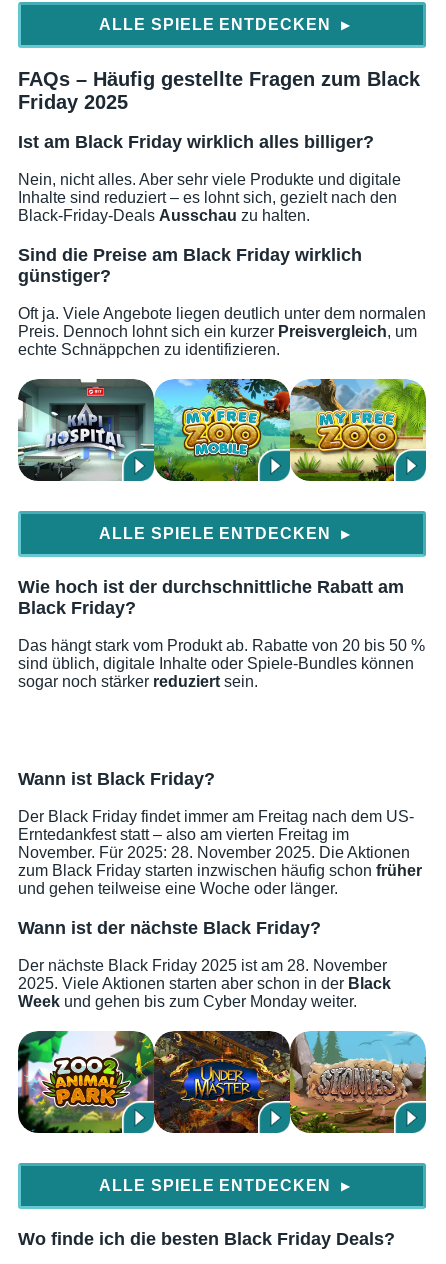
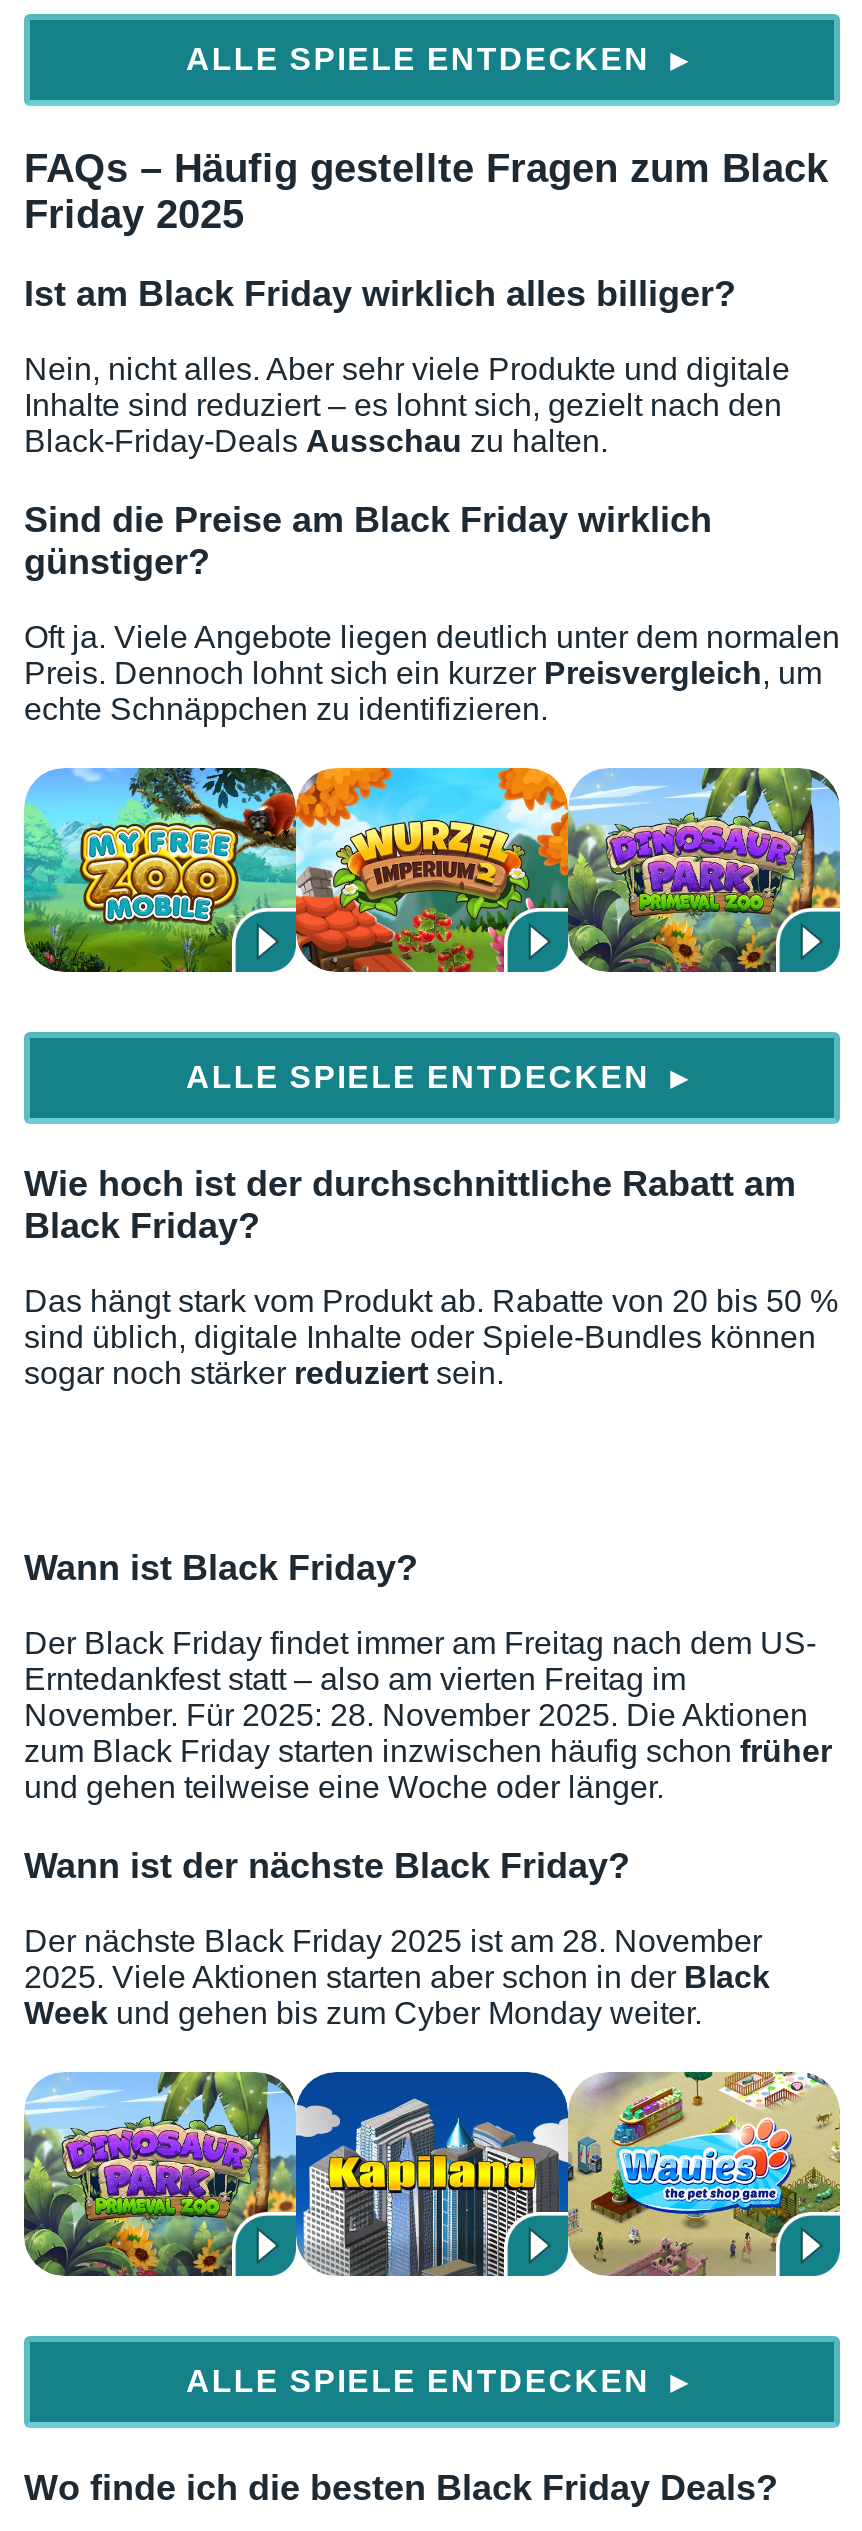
- [image]
+ [image]

- [image]
+ [image]
